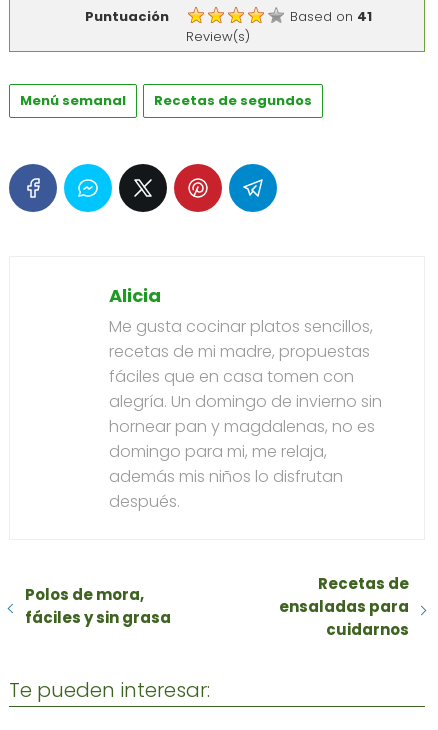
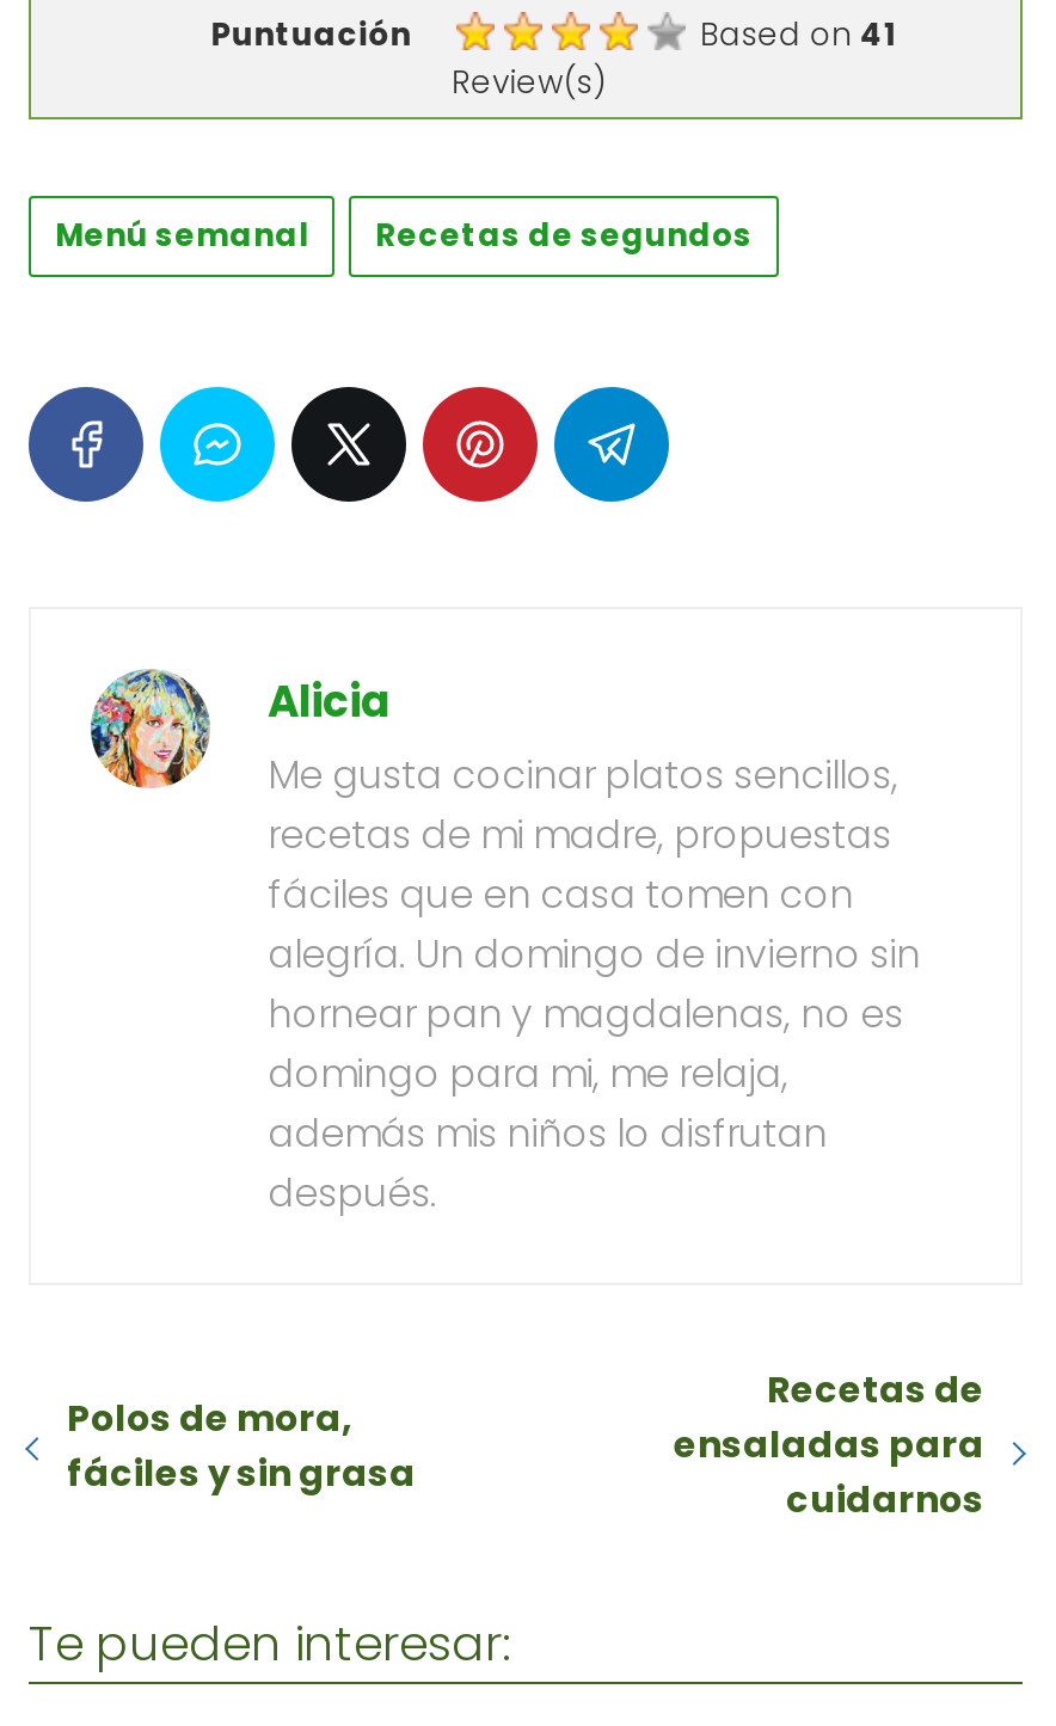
+ [image]
